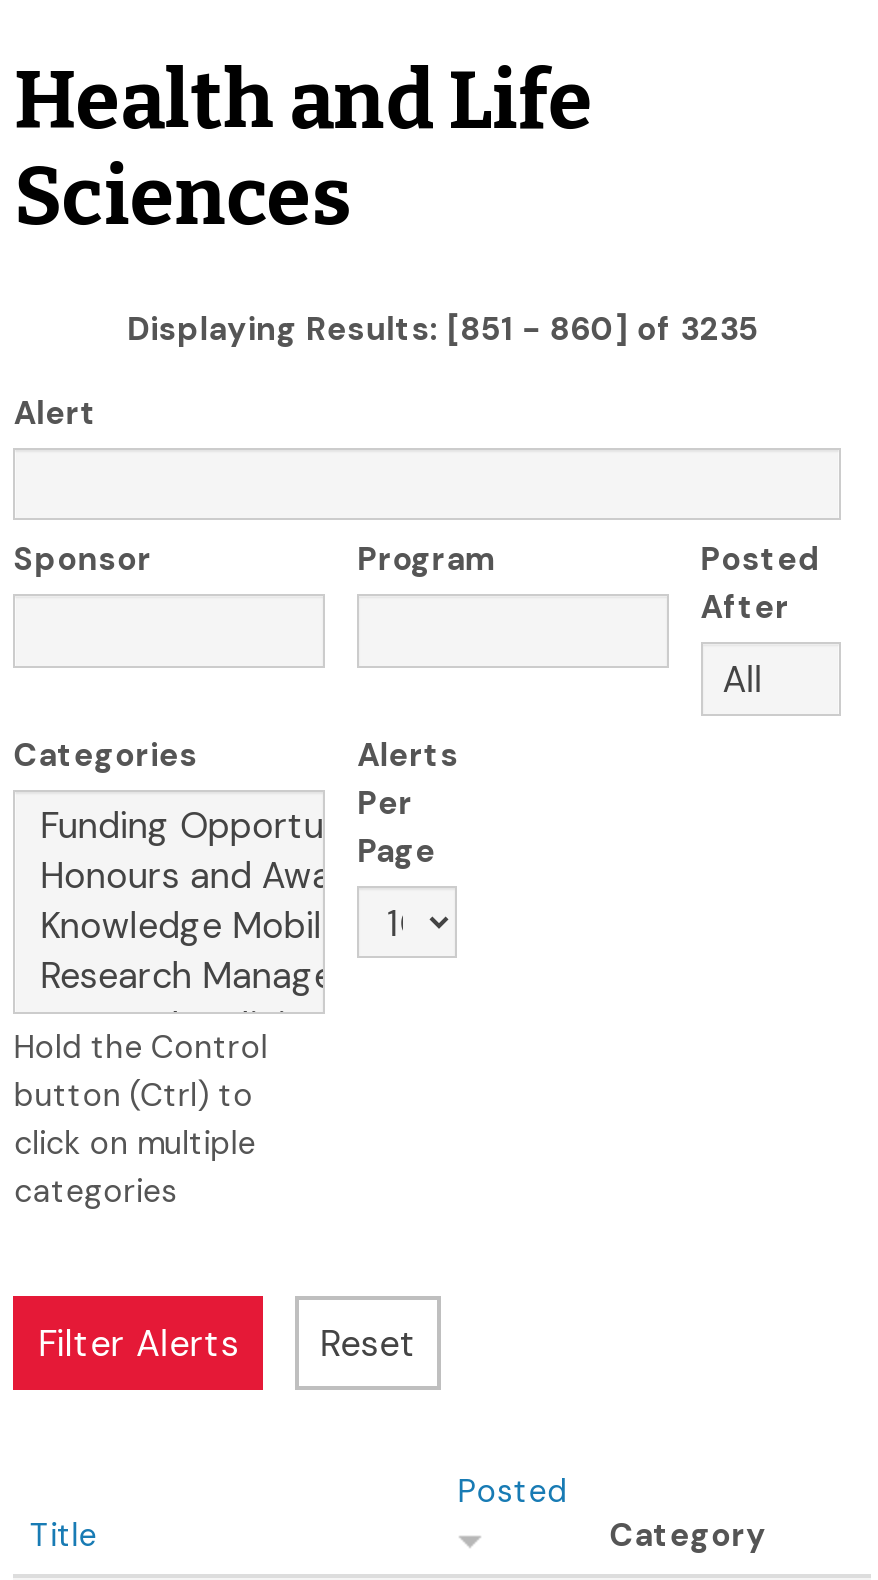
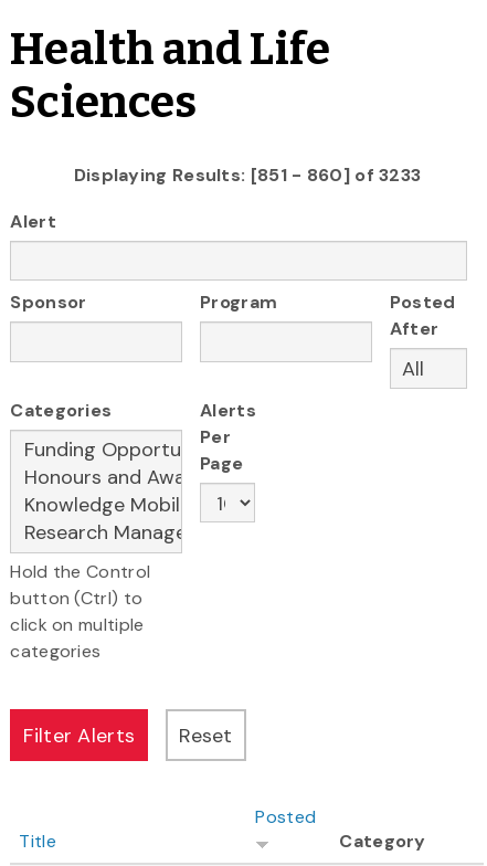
- Displaying Results: [851 - 860] of 3235
+ Displaying Results: [851 - 860] of 3233
